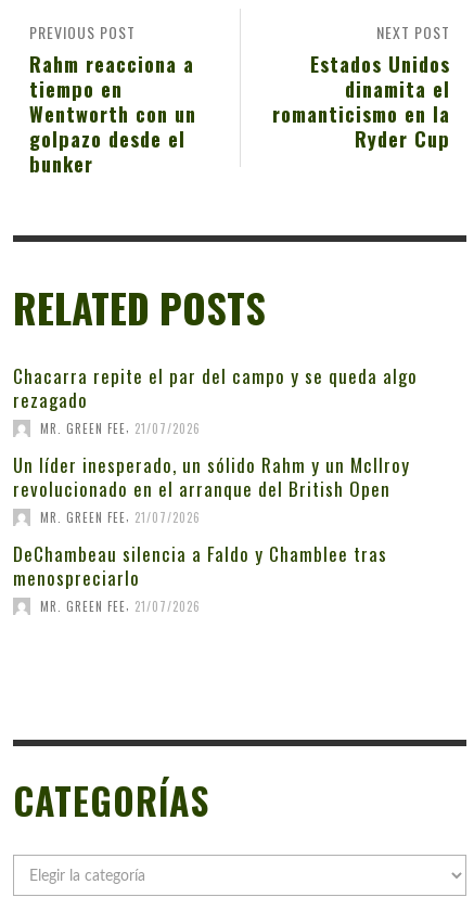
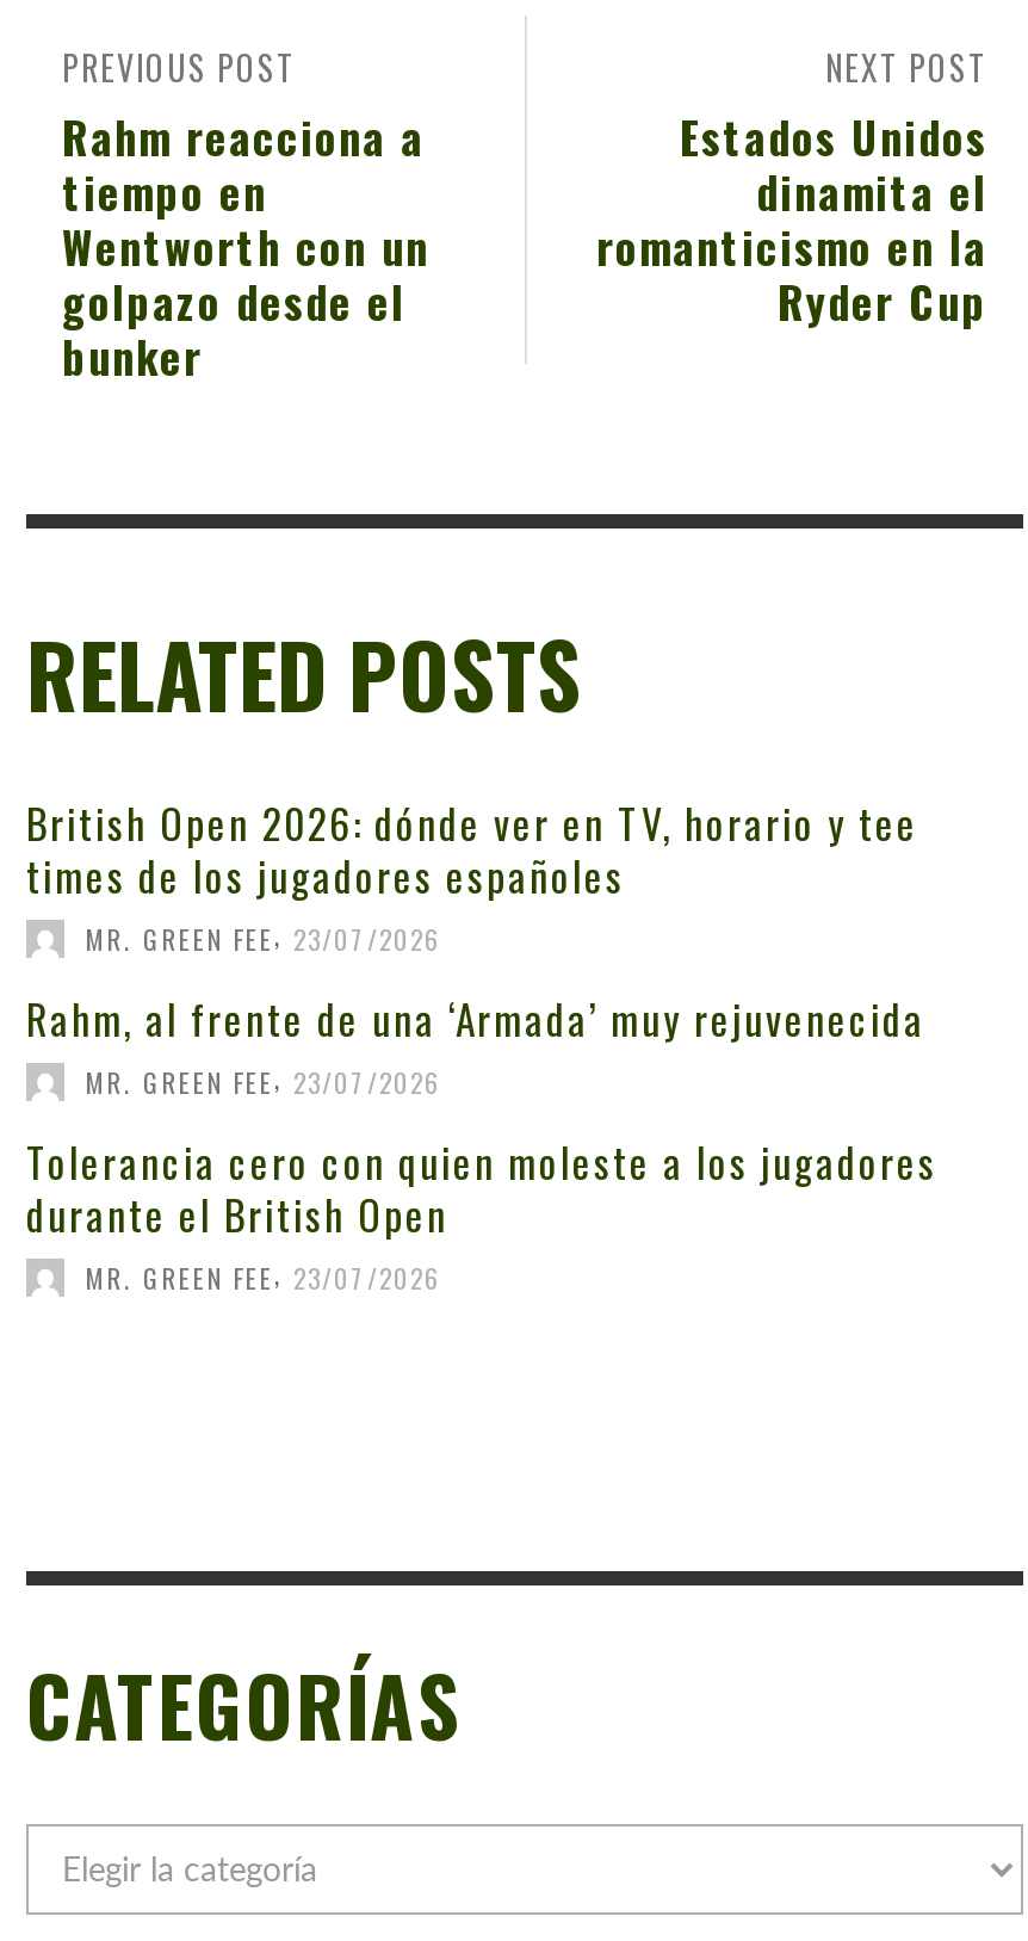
- Chacarra repite el par del campo y se queda algo
- rezagado
- MR. GREEN FEE, 21/07/2026
+ British Open 2026: dónde ver en TV, horario y tee
+ times de los jugadores españoles
+ MR. GREEN FEE, 23/07/2026

- Un líder inesperado, un sólido Rahm y un McIlroy
- revolucionado en el arranque del British Open
- MR. GREEN FEE, 21/07/2026
+ Rahm, al frente de una ‘Armada’ muy rejuvenecida
+ MR. GREEN FEE, 23/07/2026

- DeChambeau silencia a Faldo y Chamblee tras
- menospreciarlo
- MR. GREEN FEE, 21/07/2026
+ Tolerancia cero con quien moleste a los jugadores
+ durante el British Open
+ MR. GREEN FEE, 23/07/2026
